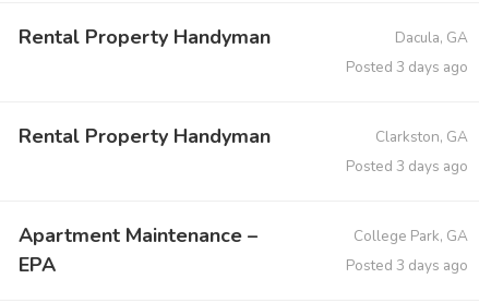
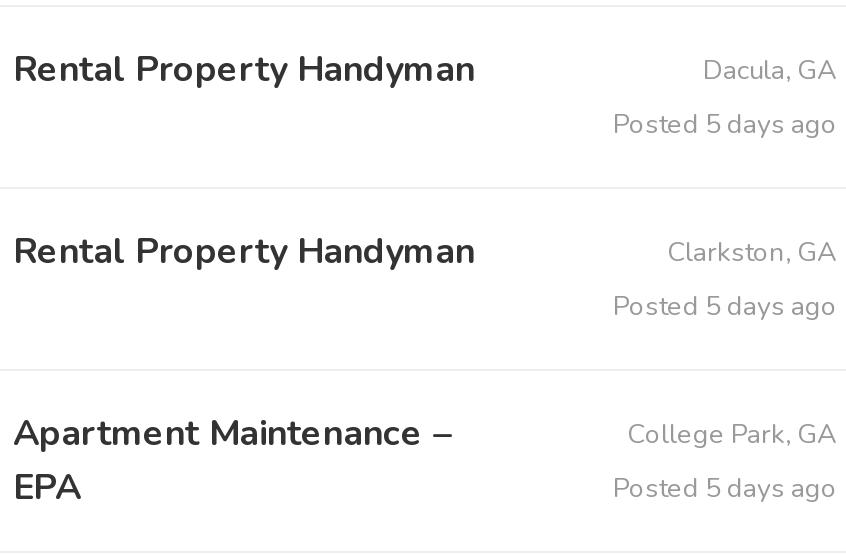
- Posted 3 days ago
+ Posted 5 days ago

- Posted 3 days ago
+ Posted 5 days ago

- Posted 3 days ago
+ Posted 5 days ago
